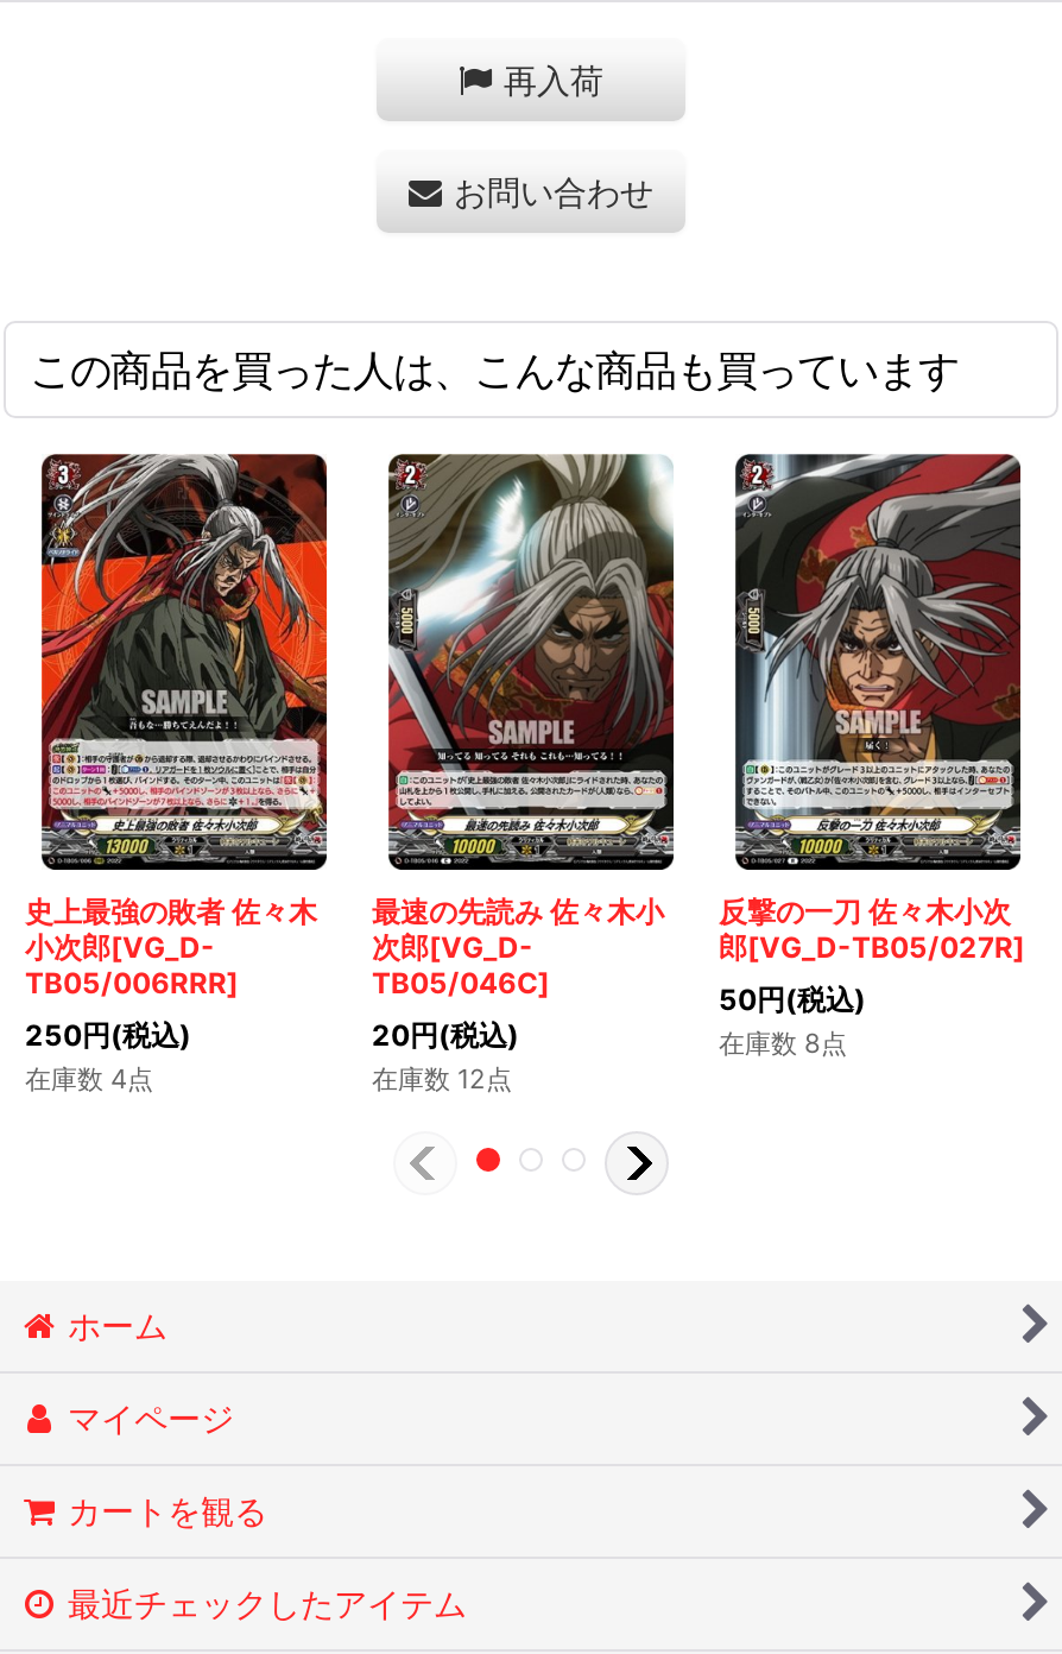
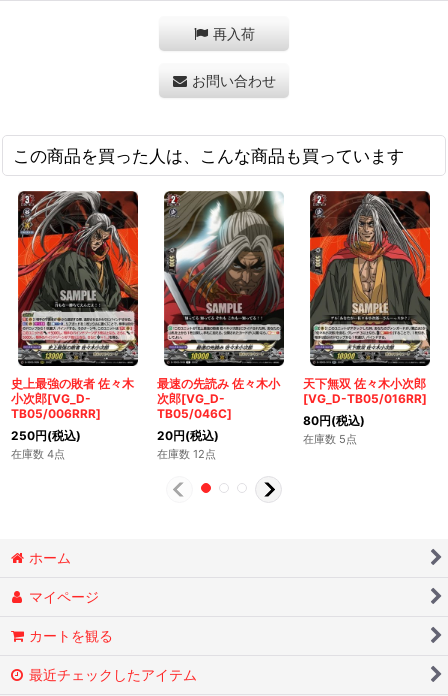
- [image]
- 反撃の一刀 佐々木小次
- 郎[VG_D-TB05/027R]
+ [image]
+ 天下無双 佐々木小次郎
+ [VG_D-TB05/016RR]

- 50円(税込)
- 在庫数 8点
+ 80円(税込)
+ 在庫数 5点
